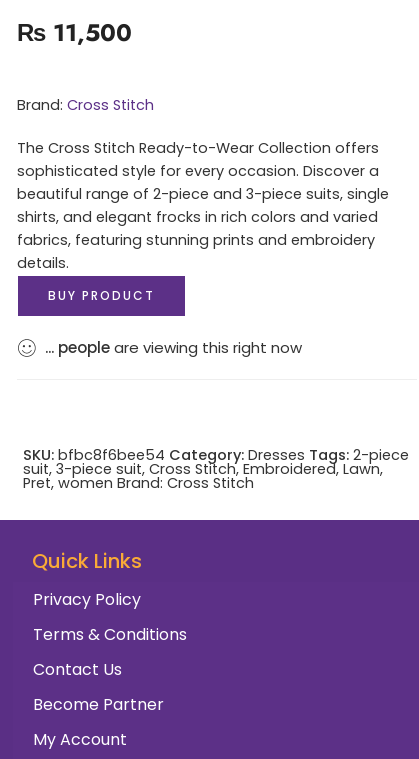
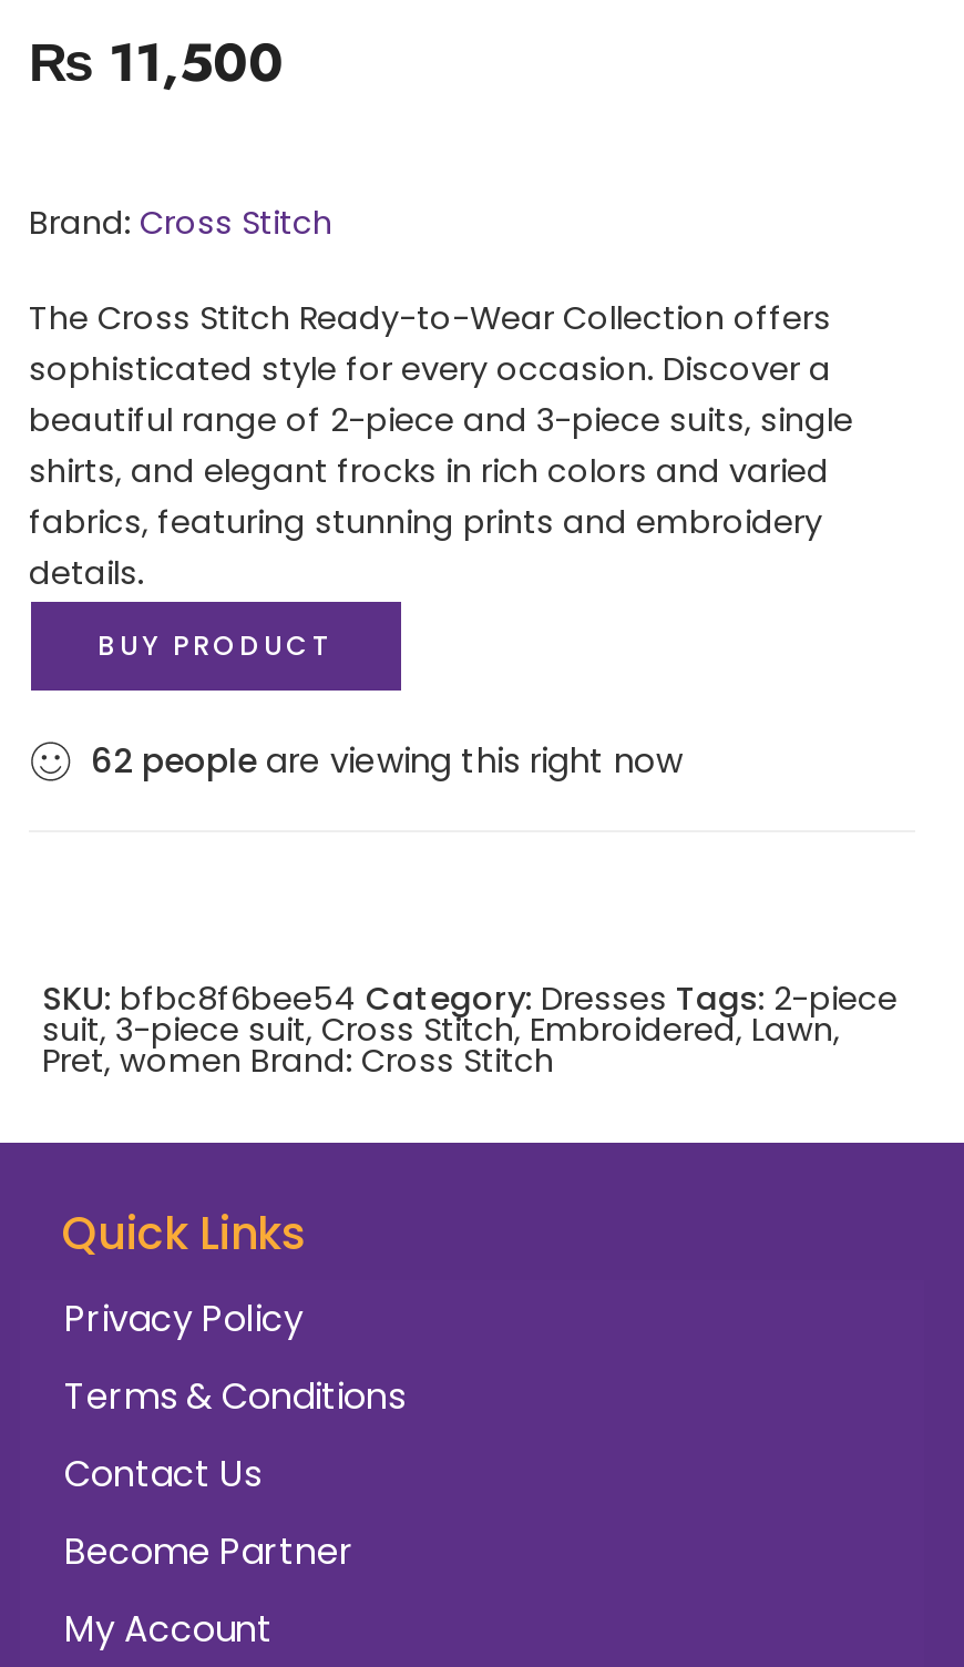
- ... people are viewing this right now
+ 62 people are viewing this right now
